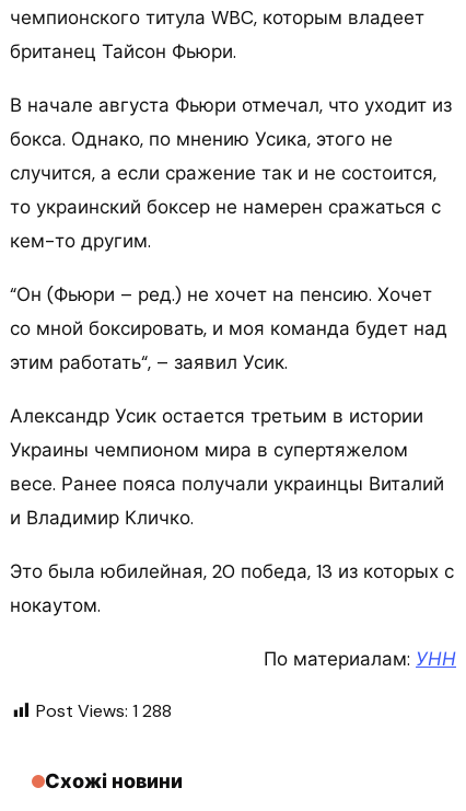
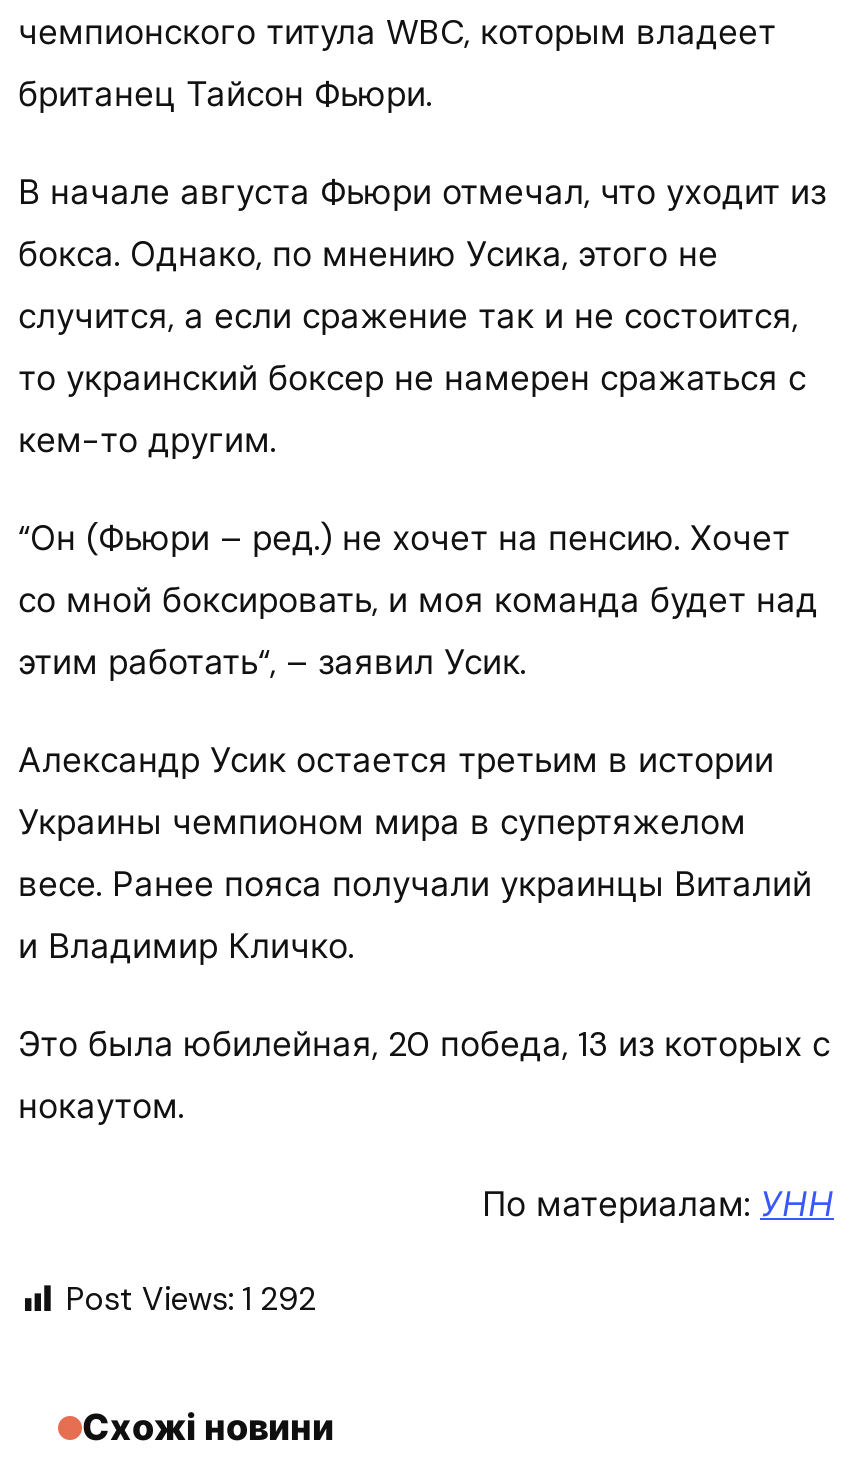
- Post Views: 1 288
+ Post Views: 1 292
